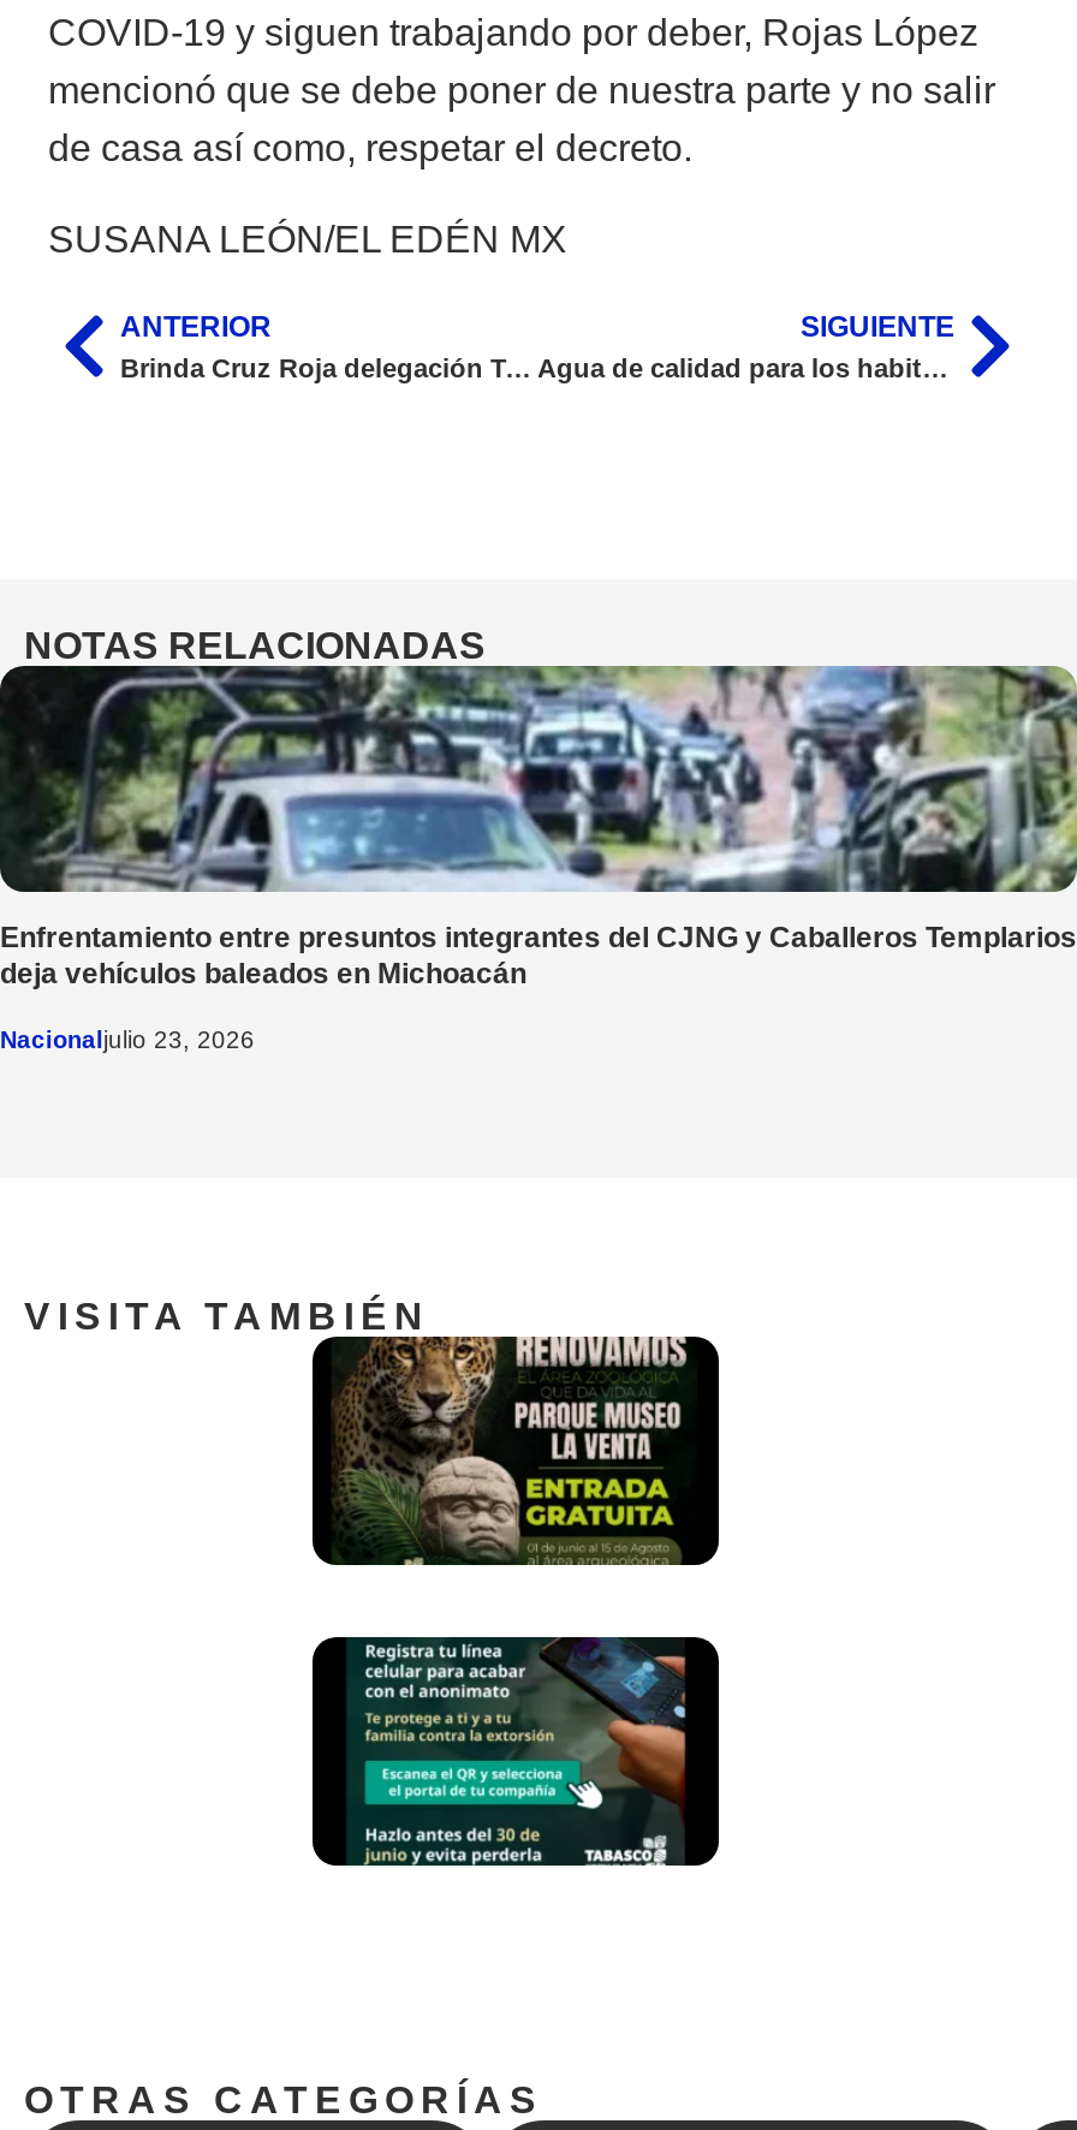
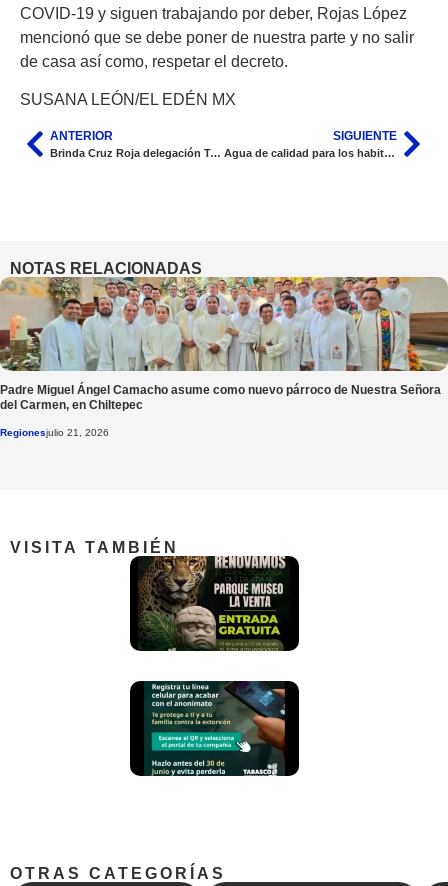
- [image]
- Enfrentamiento entre presuntos integrantes del CJNG y Caballeros Templarios
- deja vehículos baleados en Michoacán
+ [image]
+ Padre Miguel Ángel Camacho asume como nuevo párroco de Nuestra Señora
+ del Carmen, en Chiltepec

- Nacionaljulio 23, 2026
+ Regionesjulio 21, 2026
